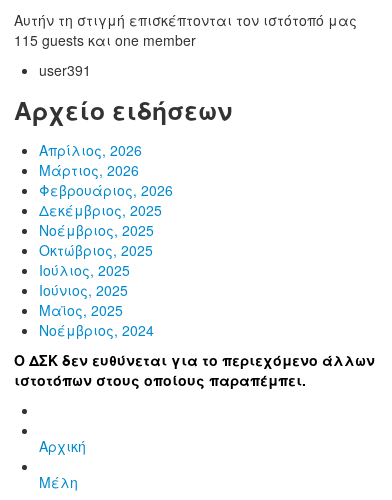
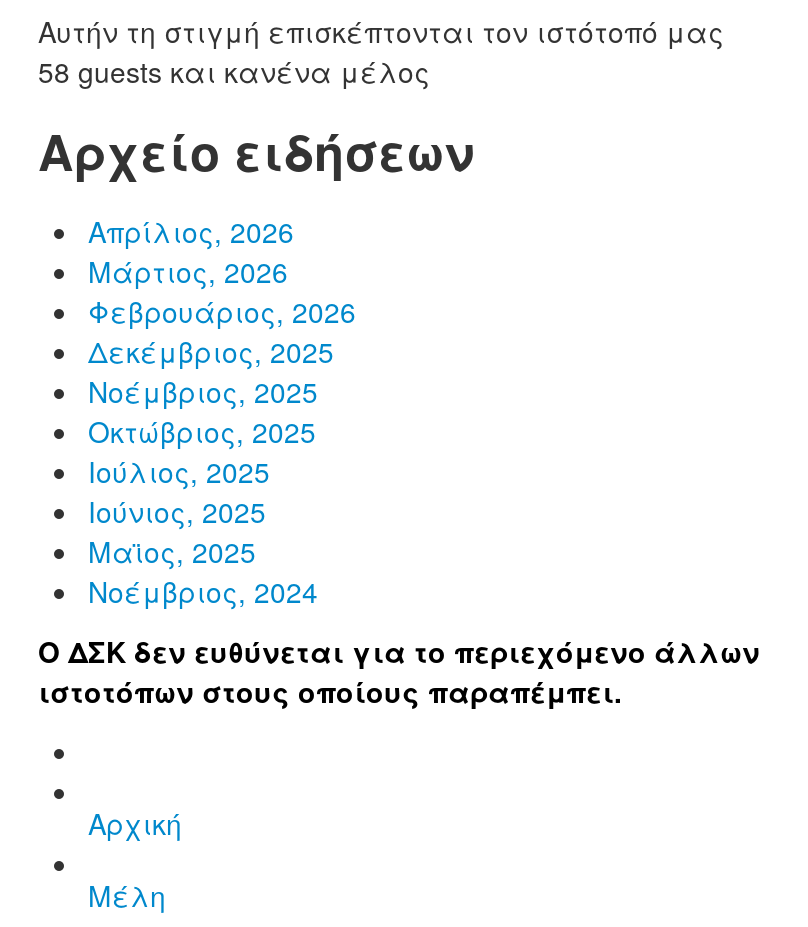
- 115 guests και one member
- user391
+ 58 guests και κανένα μέλος
